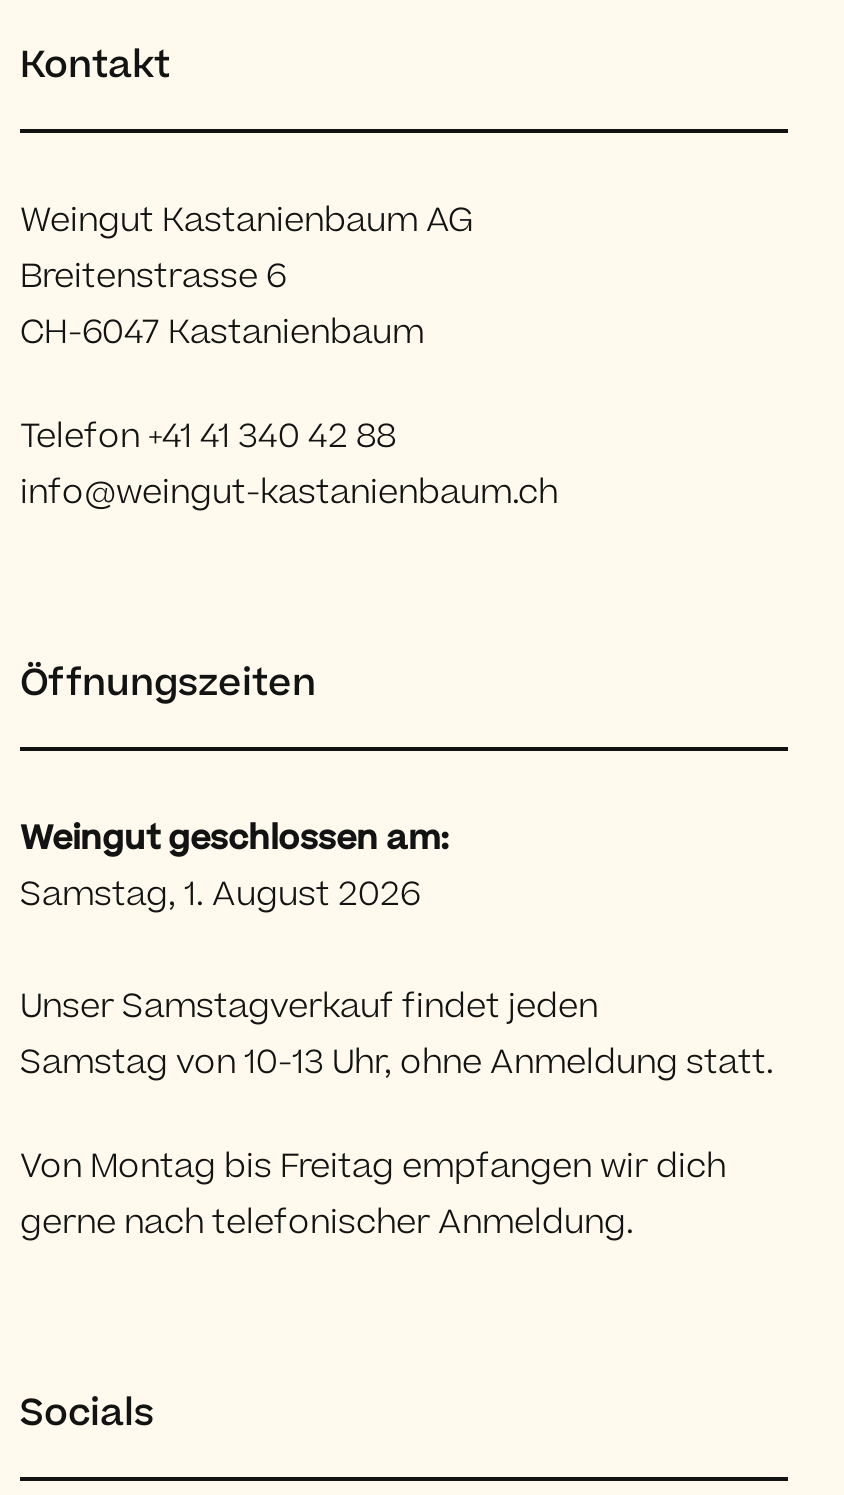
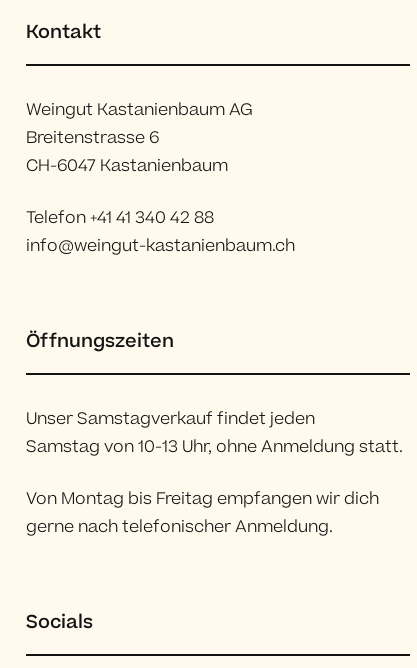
- Weingut geschlossen am:
- Samstag, 1. August 2026
